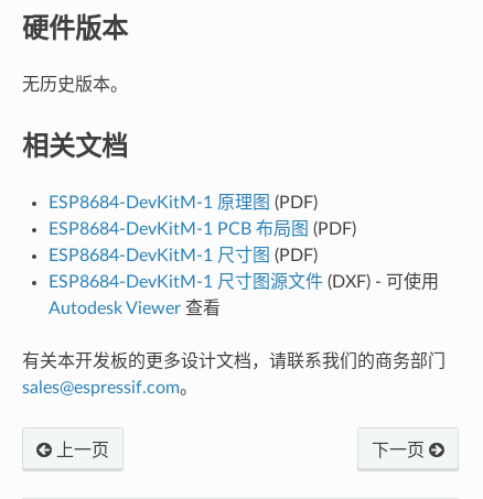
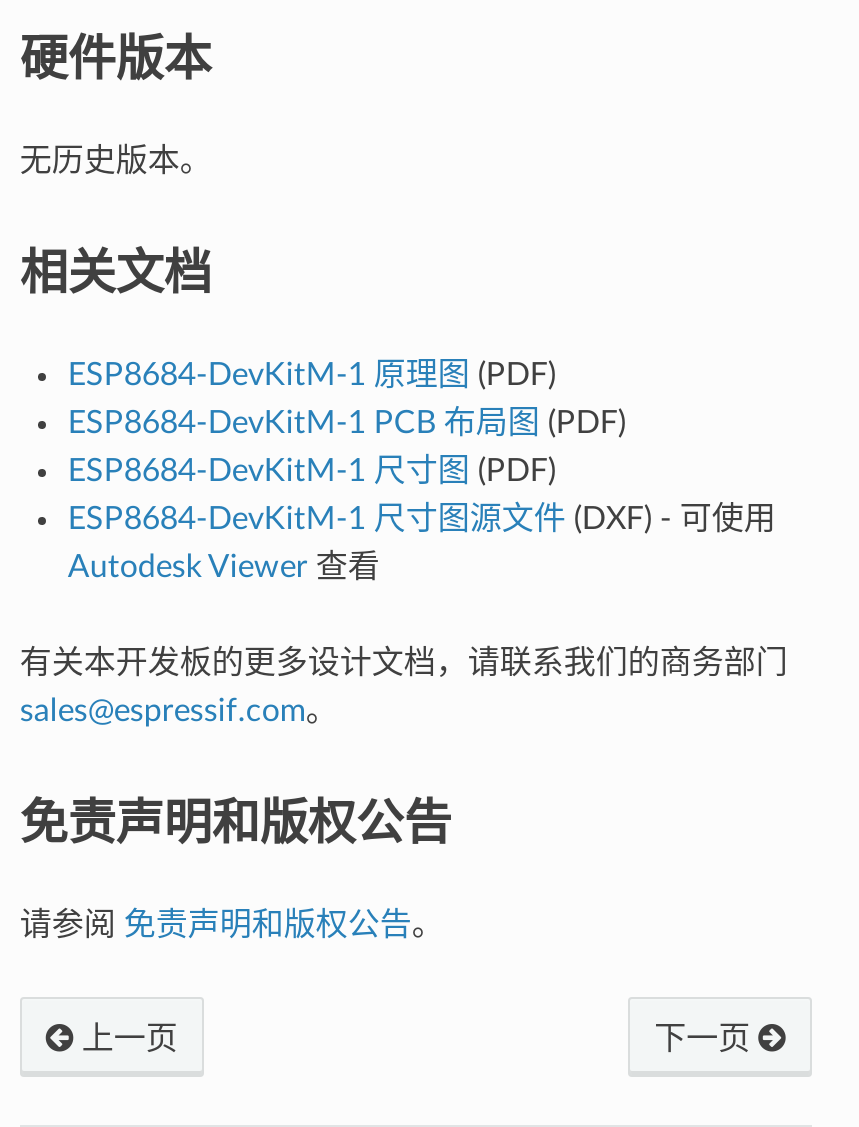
+ 免责声明和版权公告
+ 请参阅免责声明和版权公告。
